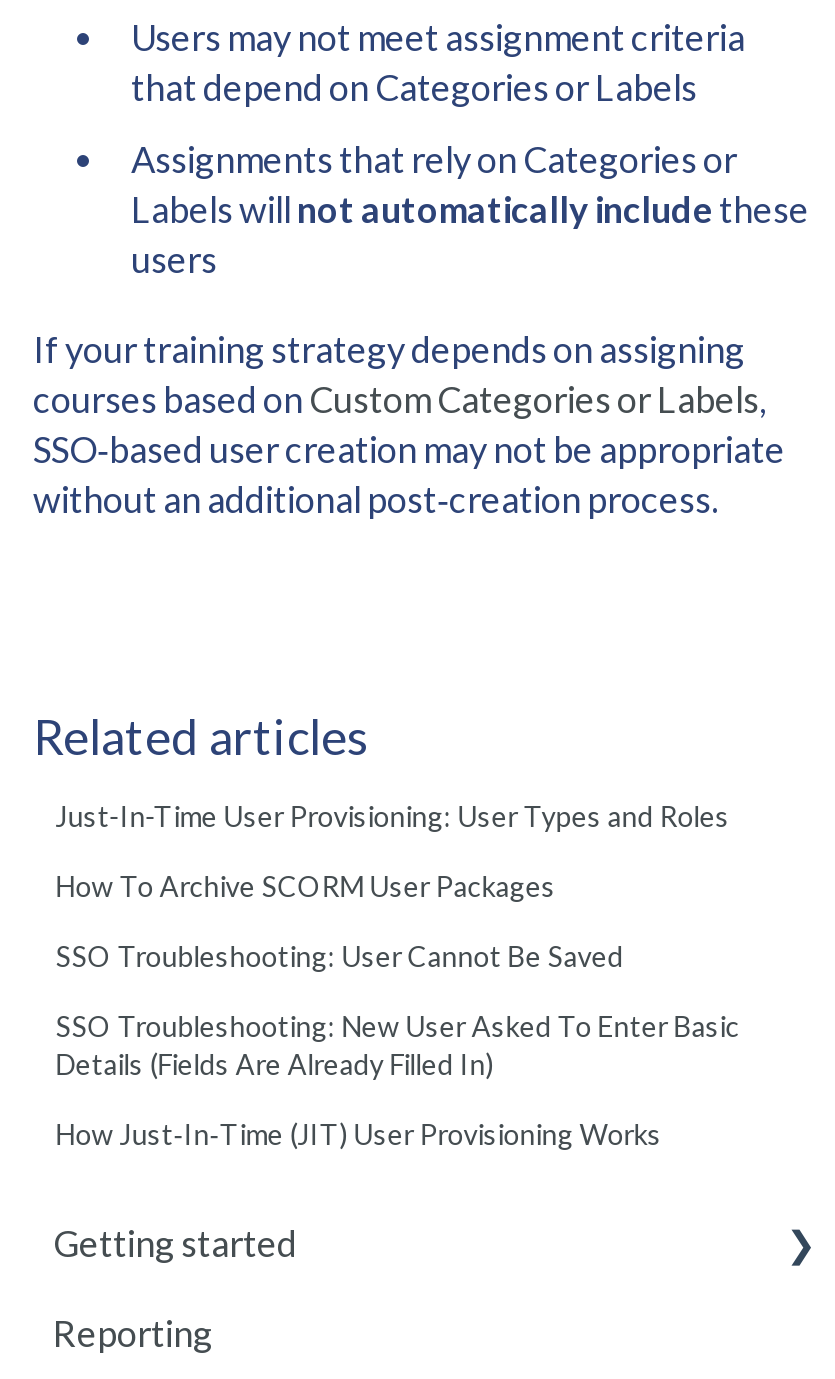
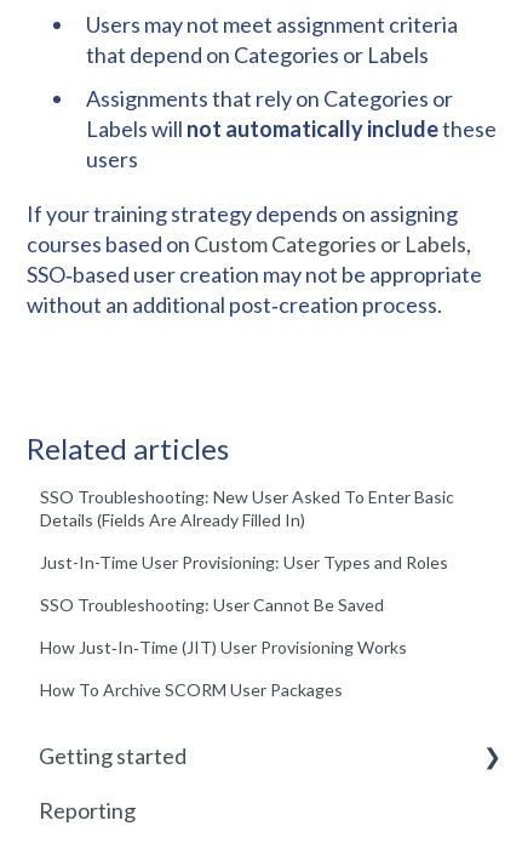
moved down: Just-In-Time User Provisioning: User Types and Roles | SSO Troubleshooting: User Cannot Be Saved

moved down: How To Archive SCORM User Packages

moved up: SSO Troubleshooting: New User Asked To Enter Basic | Details (Fields Are Already Filled In)

moved up: How Just‑In‑Time (JIT) User Provisioning Works
